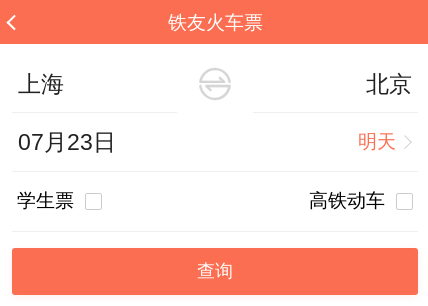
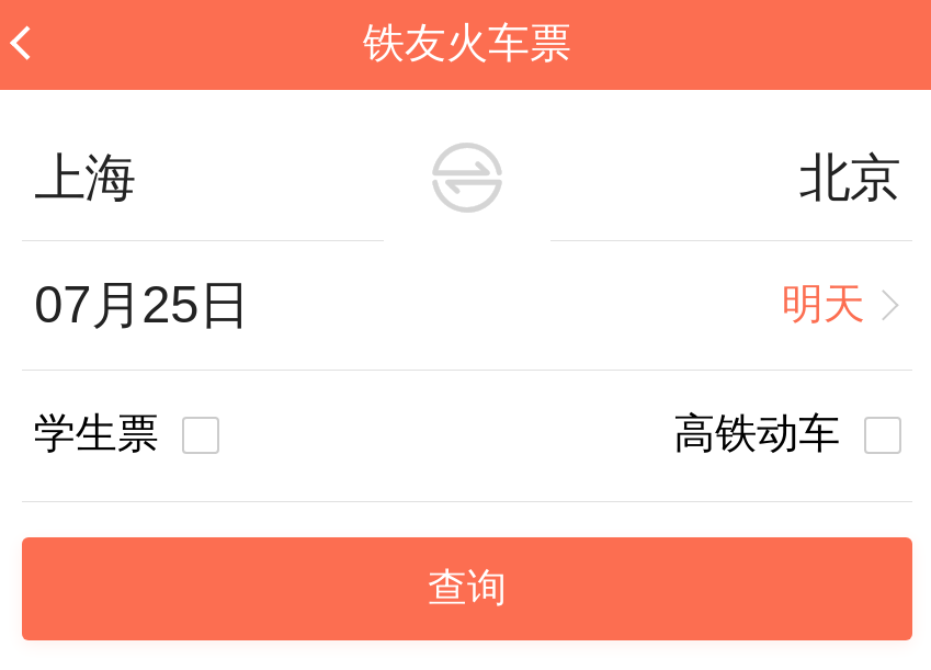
- 07月23日
+ 07月25日
